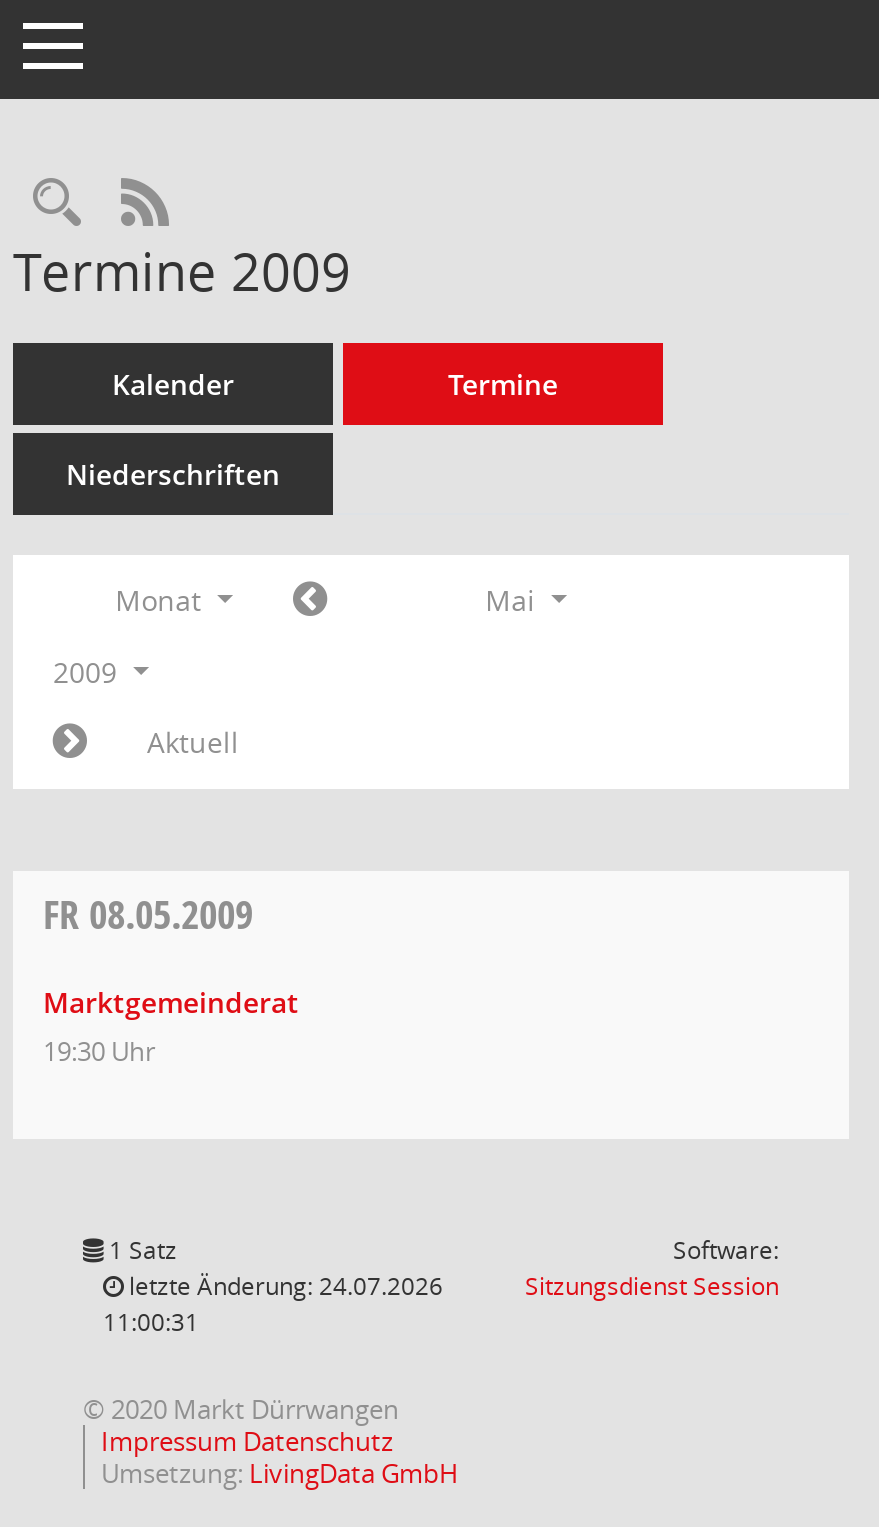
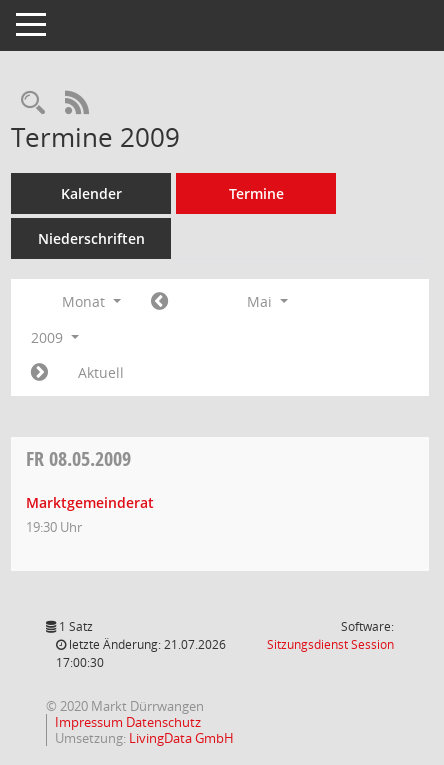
- letzte Änderung: 24.07.2026
+ letzte Änderung: 21.07.2026

- 11:00:31
+ 17:00:30
